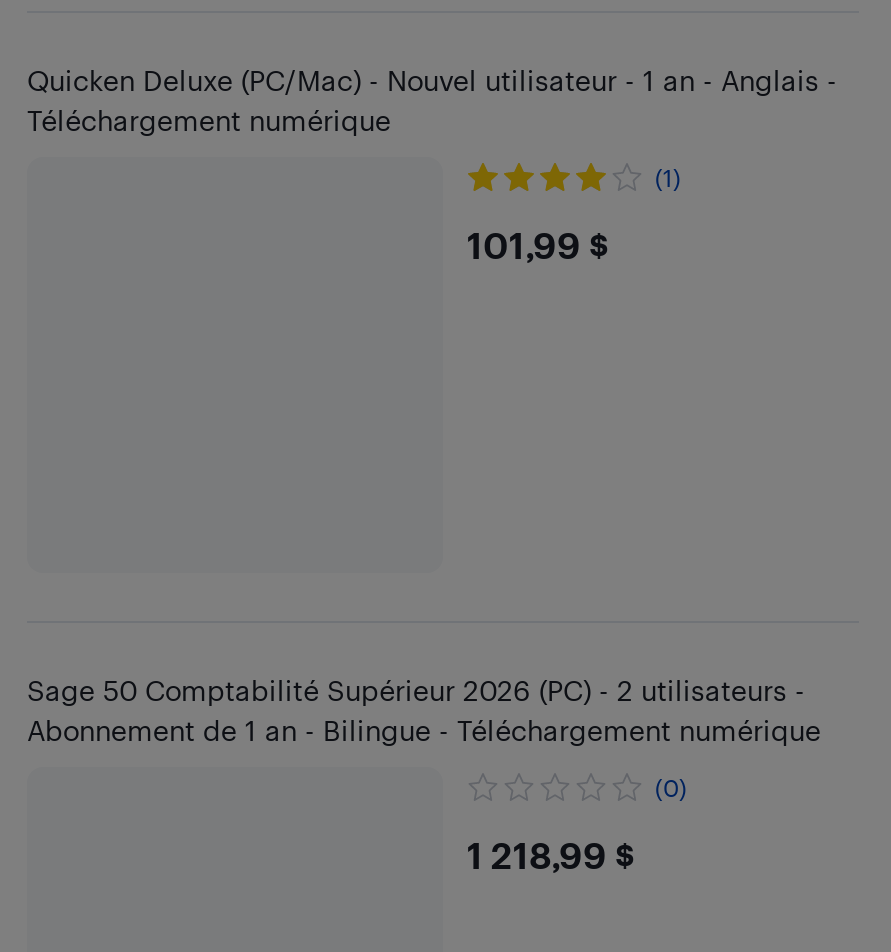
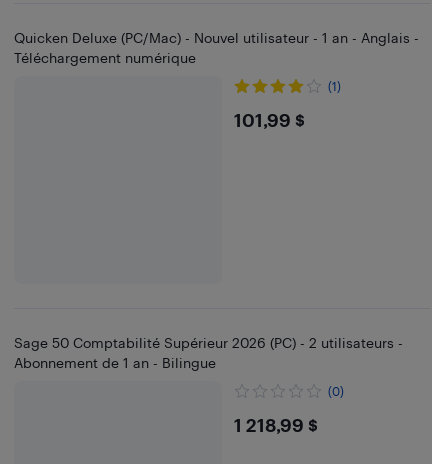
- Abonnement de 1 an - Bilingue - Téléchargement numérique
+ Abonnement de 1 an - Bilingue
